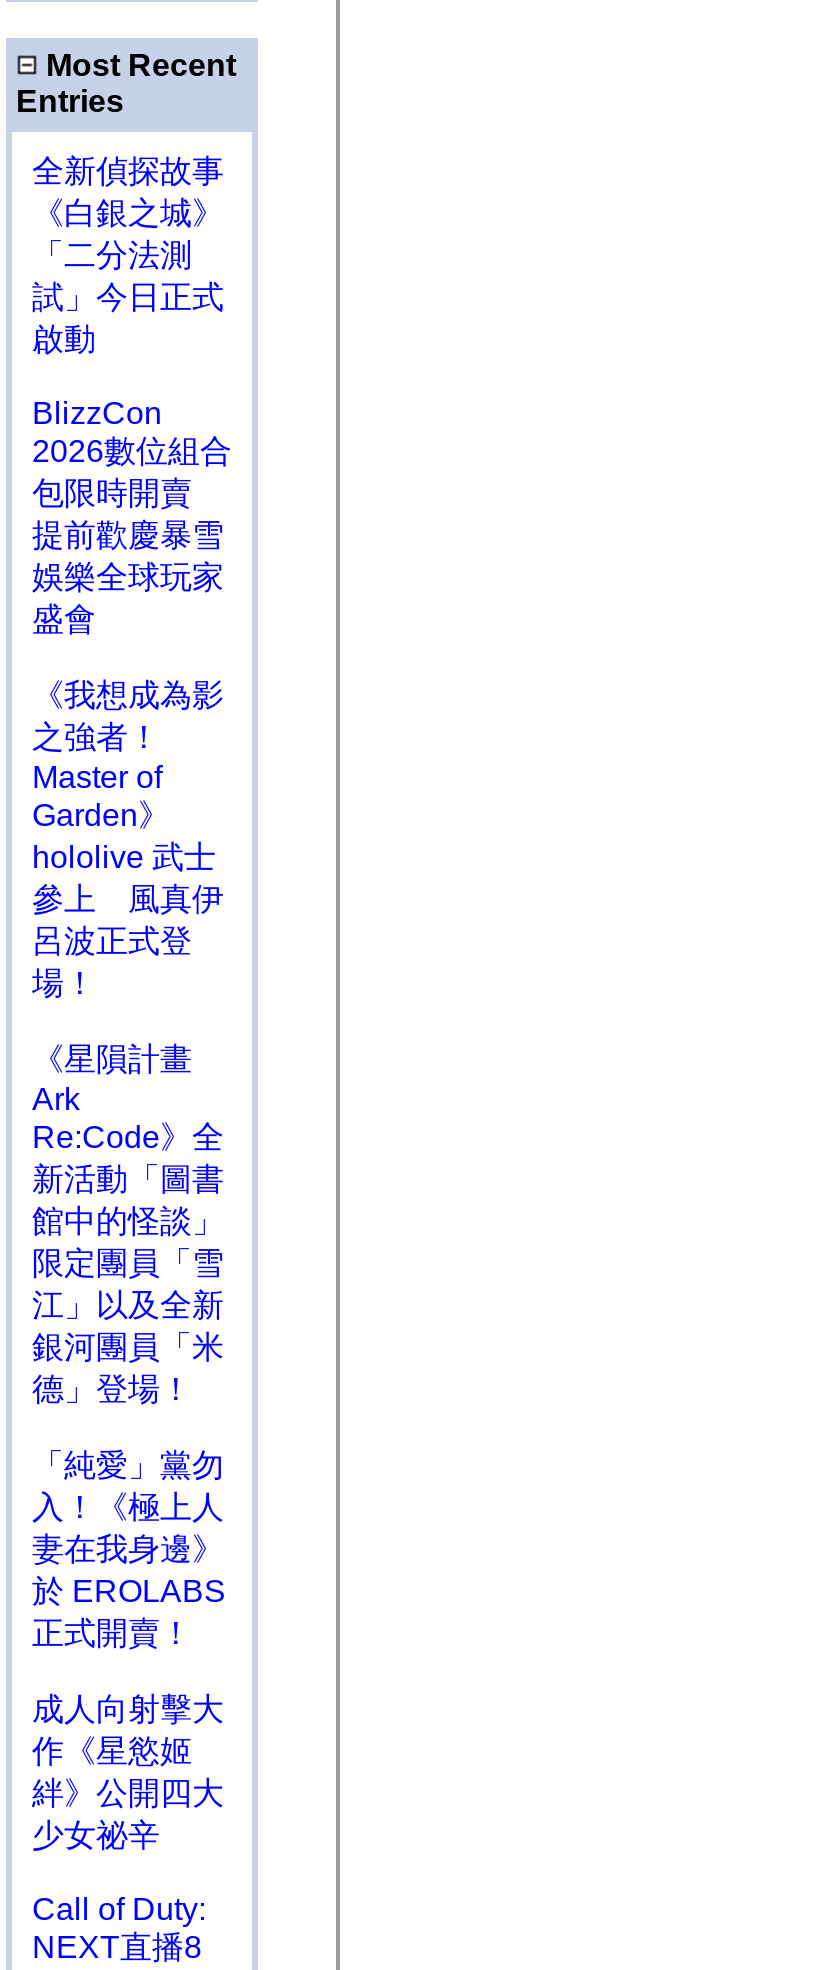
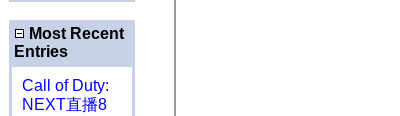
- 全新偵探故事
- 《白銀之城》
- 「二分法測
- 試」今日正式
- 啟動
- BlizzCon
- 2026數位組合
- 包限時開賣
- 提前歡慶暴雪
- 娛樂全球玩家
- 盛會
- 《我想成為影
- 之強者！
- Master of
- Garden》
- hololive 武士
- 參上 風真伊
- 呂波正式登
- 場！
- 《星隕計畫
- Ark
- Re:Code》全
- 新活動「圖書
- 館中的怪談」
- 限定團員「雪
- 江」以及全新
- 銀河團員「米
- 德」登場！
- 「純愛」黨勿
- 入！《極上人
- 妻在我身邊》
- 於 EROLABS
- 正式開賣！
- 成人向射擊大
- 作《星慾姬
- 絆》公開四大
- 少女祕辛
